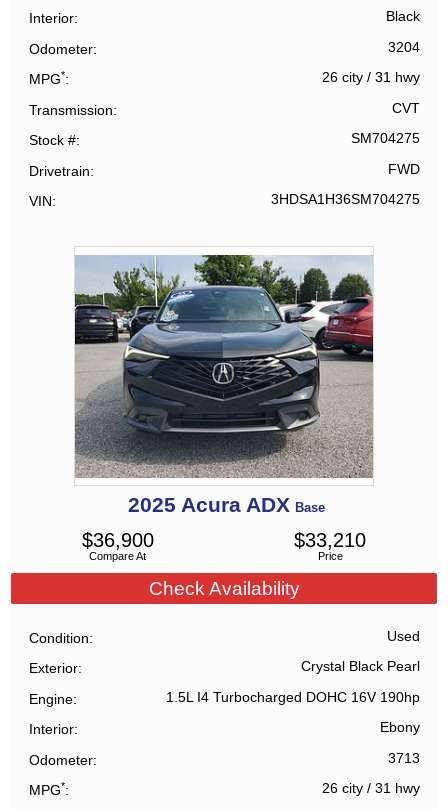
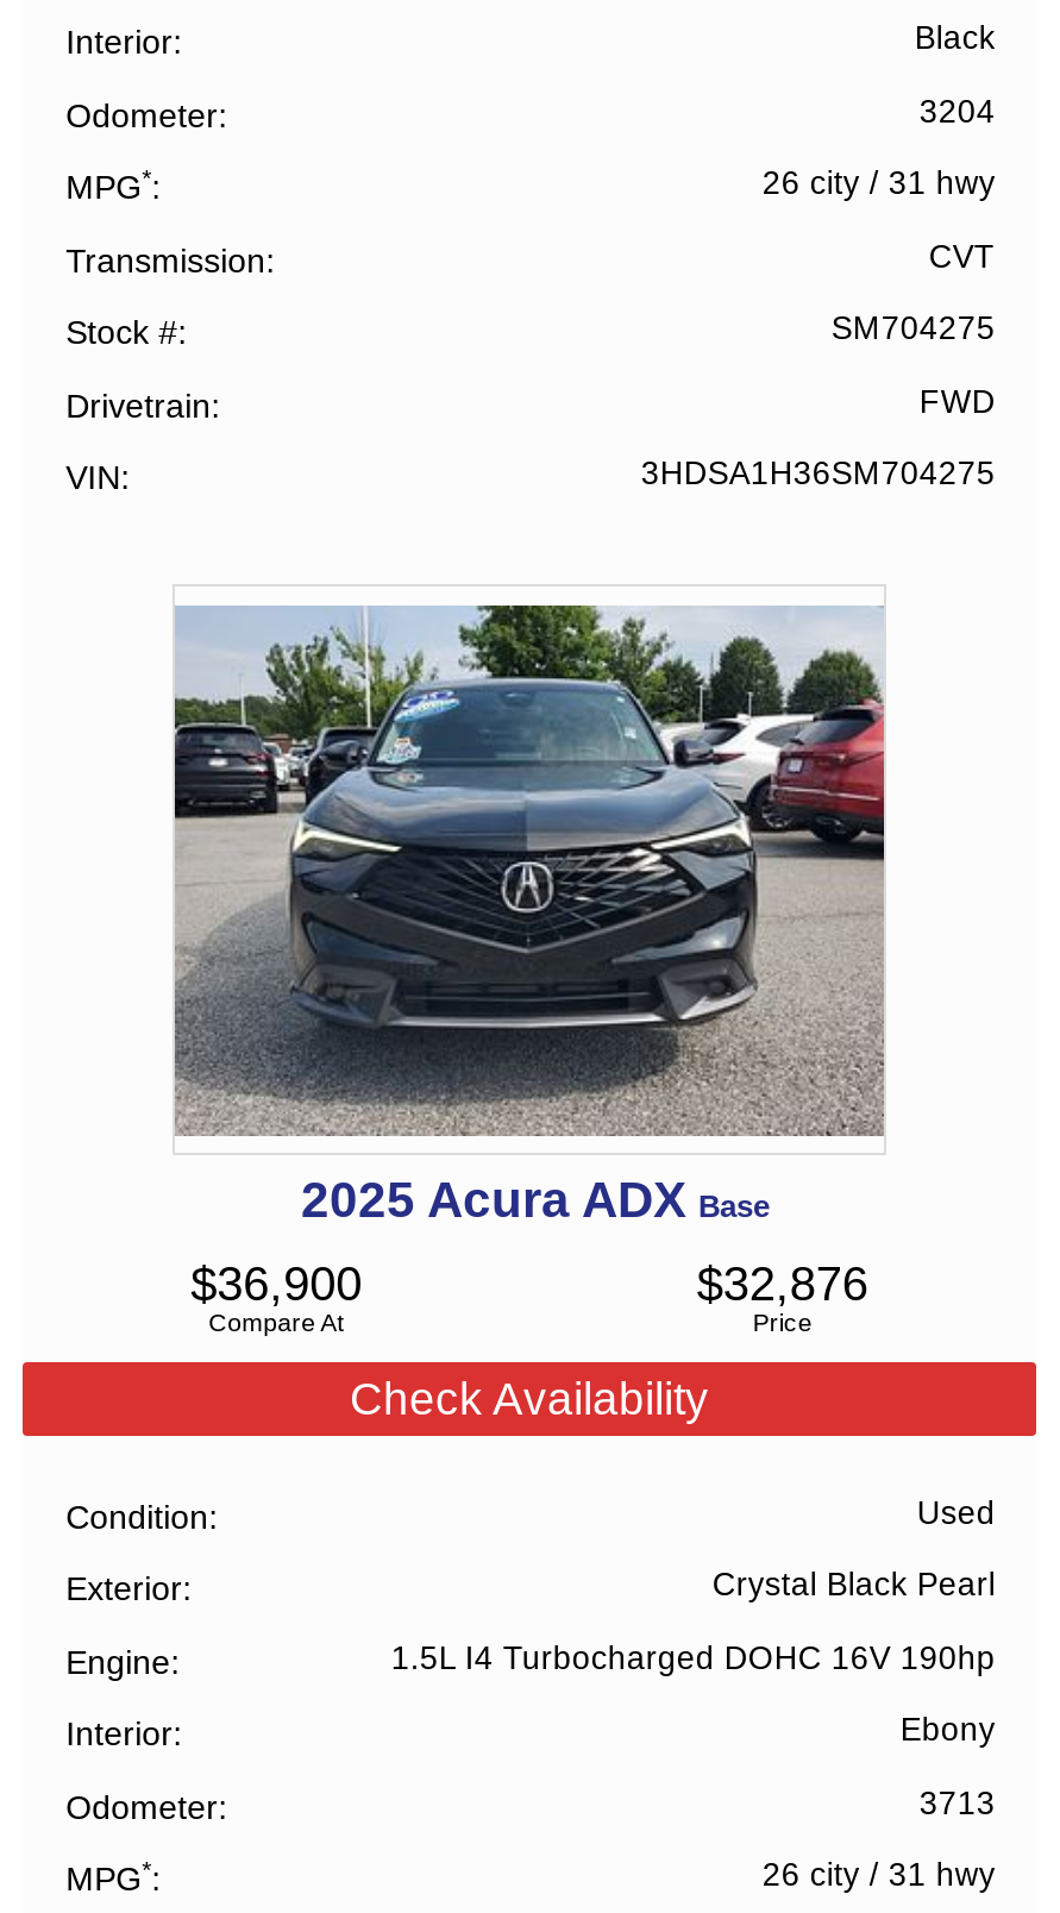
- $33,210
+ $32,876
